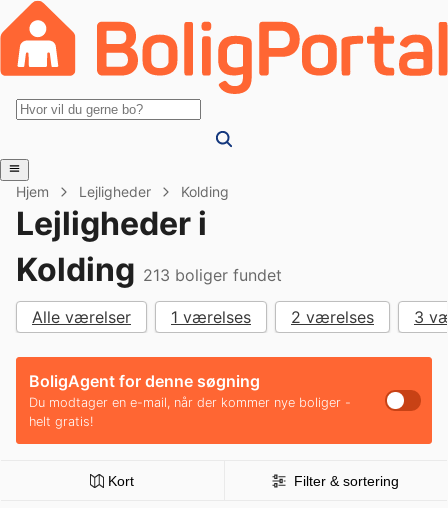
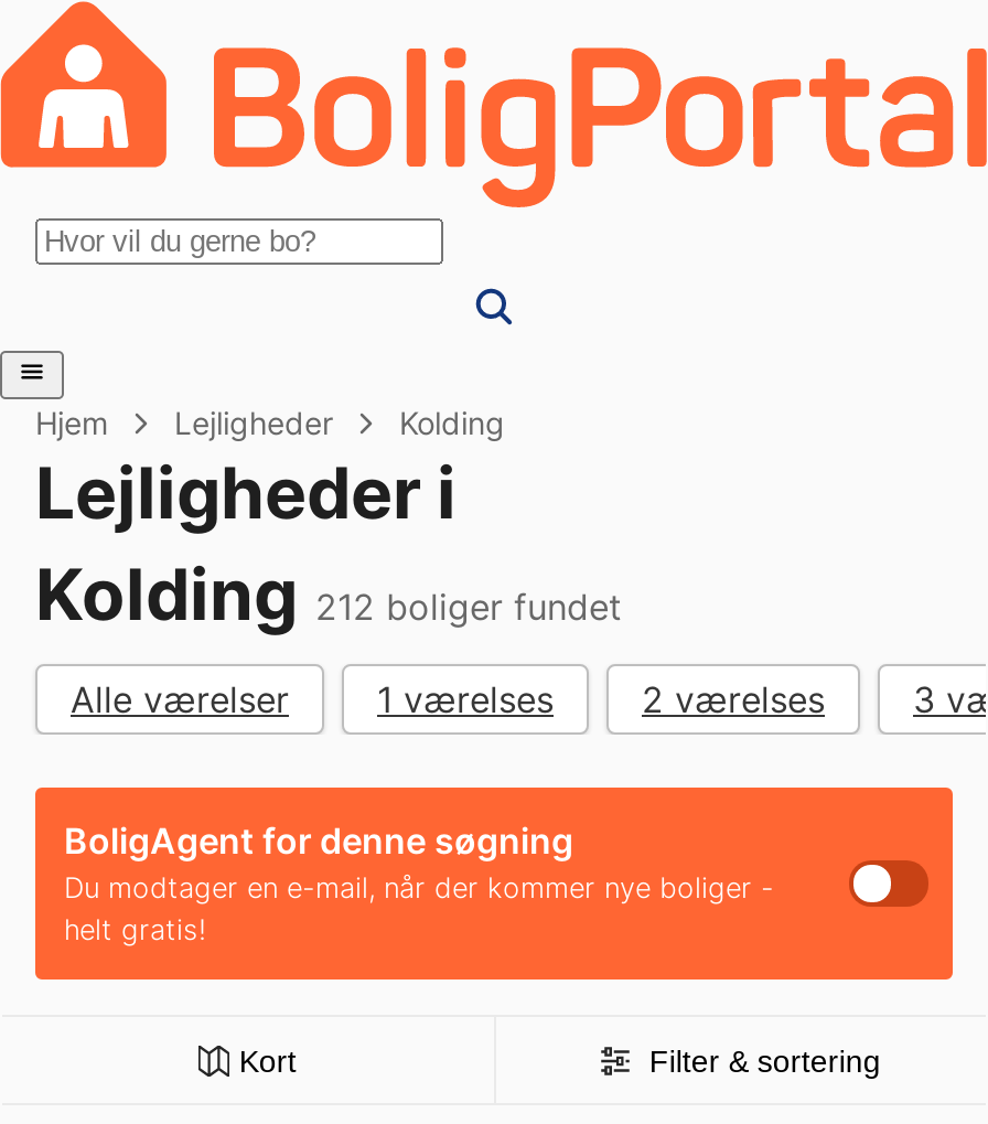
- Kolding 213 boliger fundet
+ Kolding 212 boliger fundet
